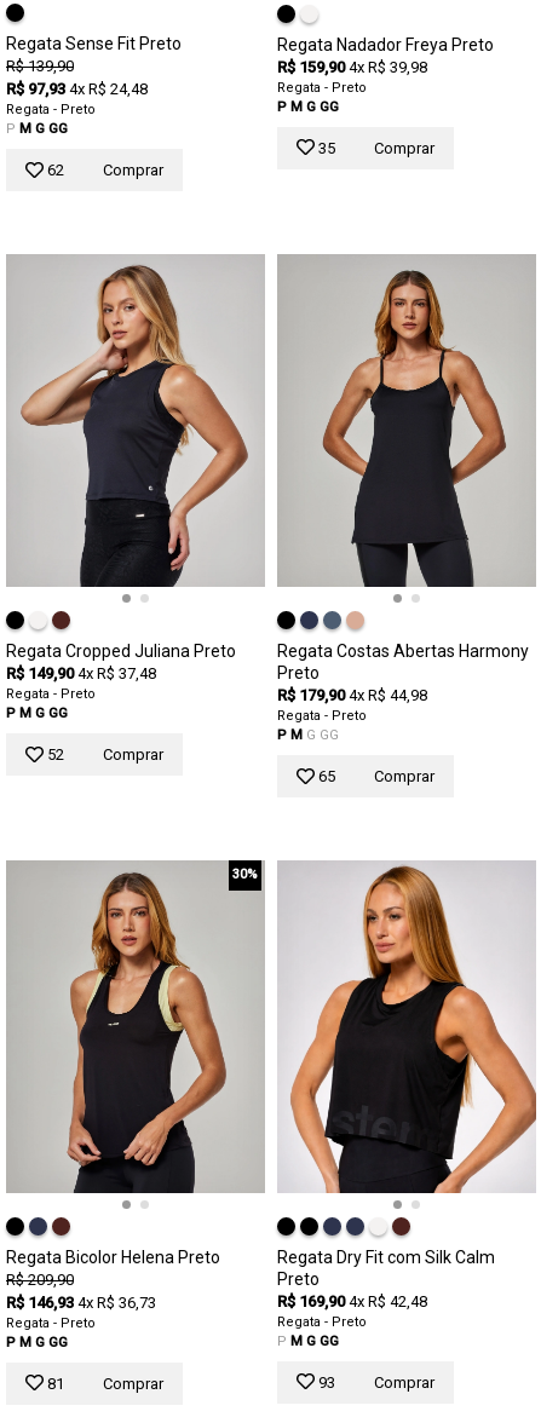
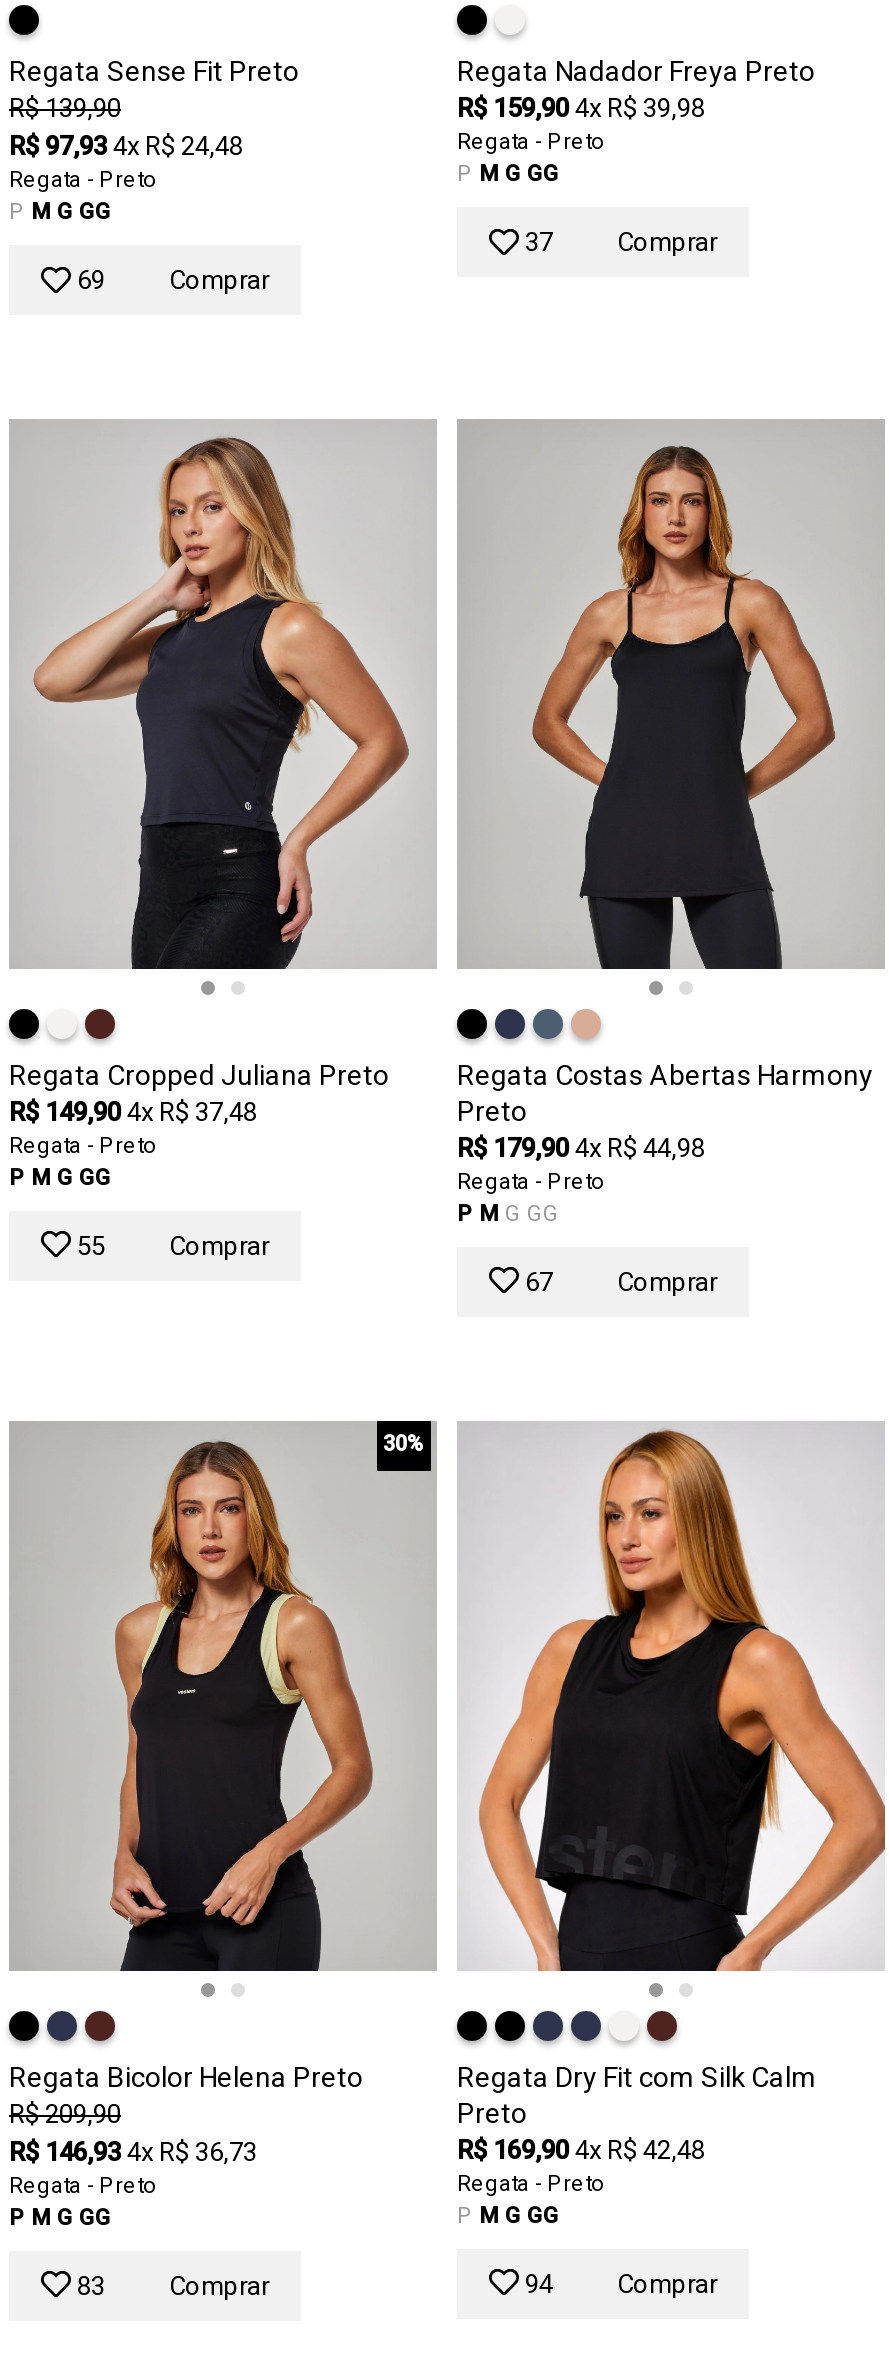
- 35
+ 37

- 62
+ 69

- 52
+ 55

- 65
+ 67

- 81
+ 83

- 93
+ 94
